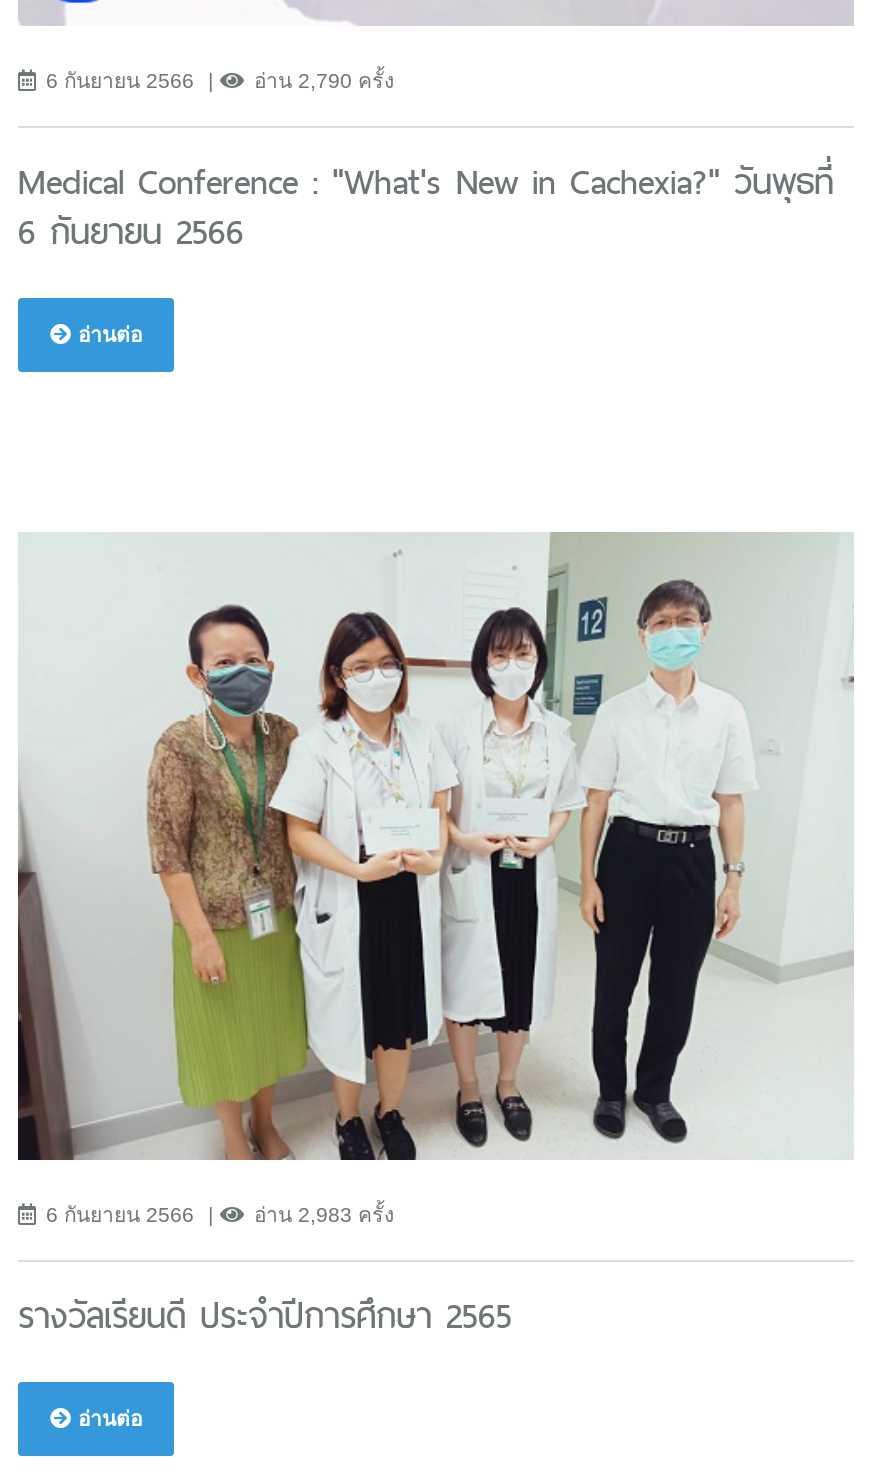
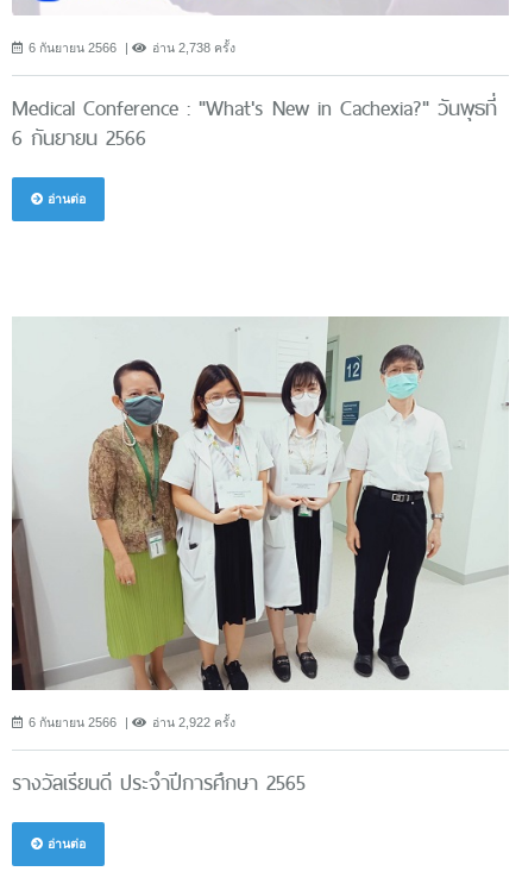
- อ่าน 2,790 ครั้ง
+ อ่าน 2,738 ครั้ง

- อ่าน 2,983 ครั้ง
+ อ่าน 2,922 ครั้ง
